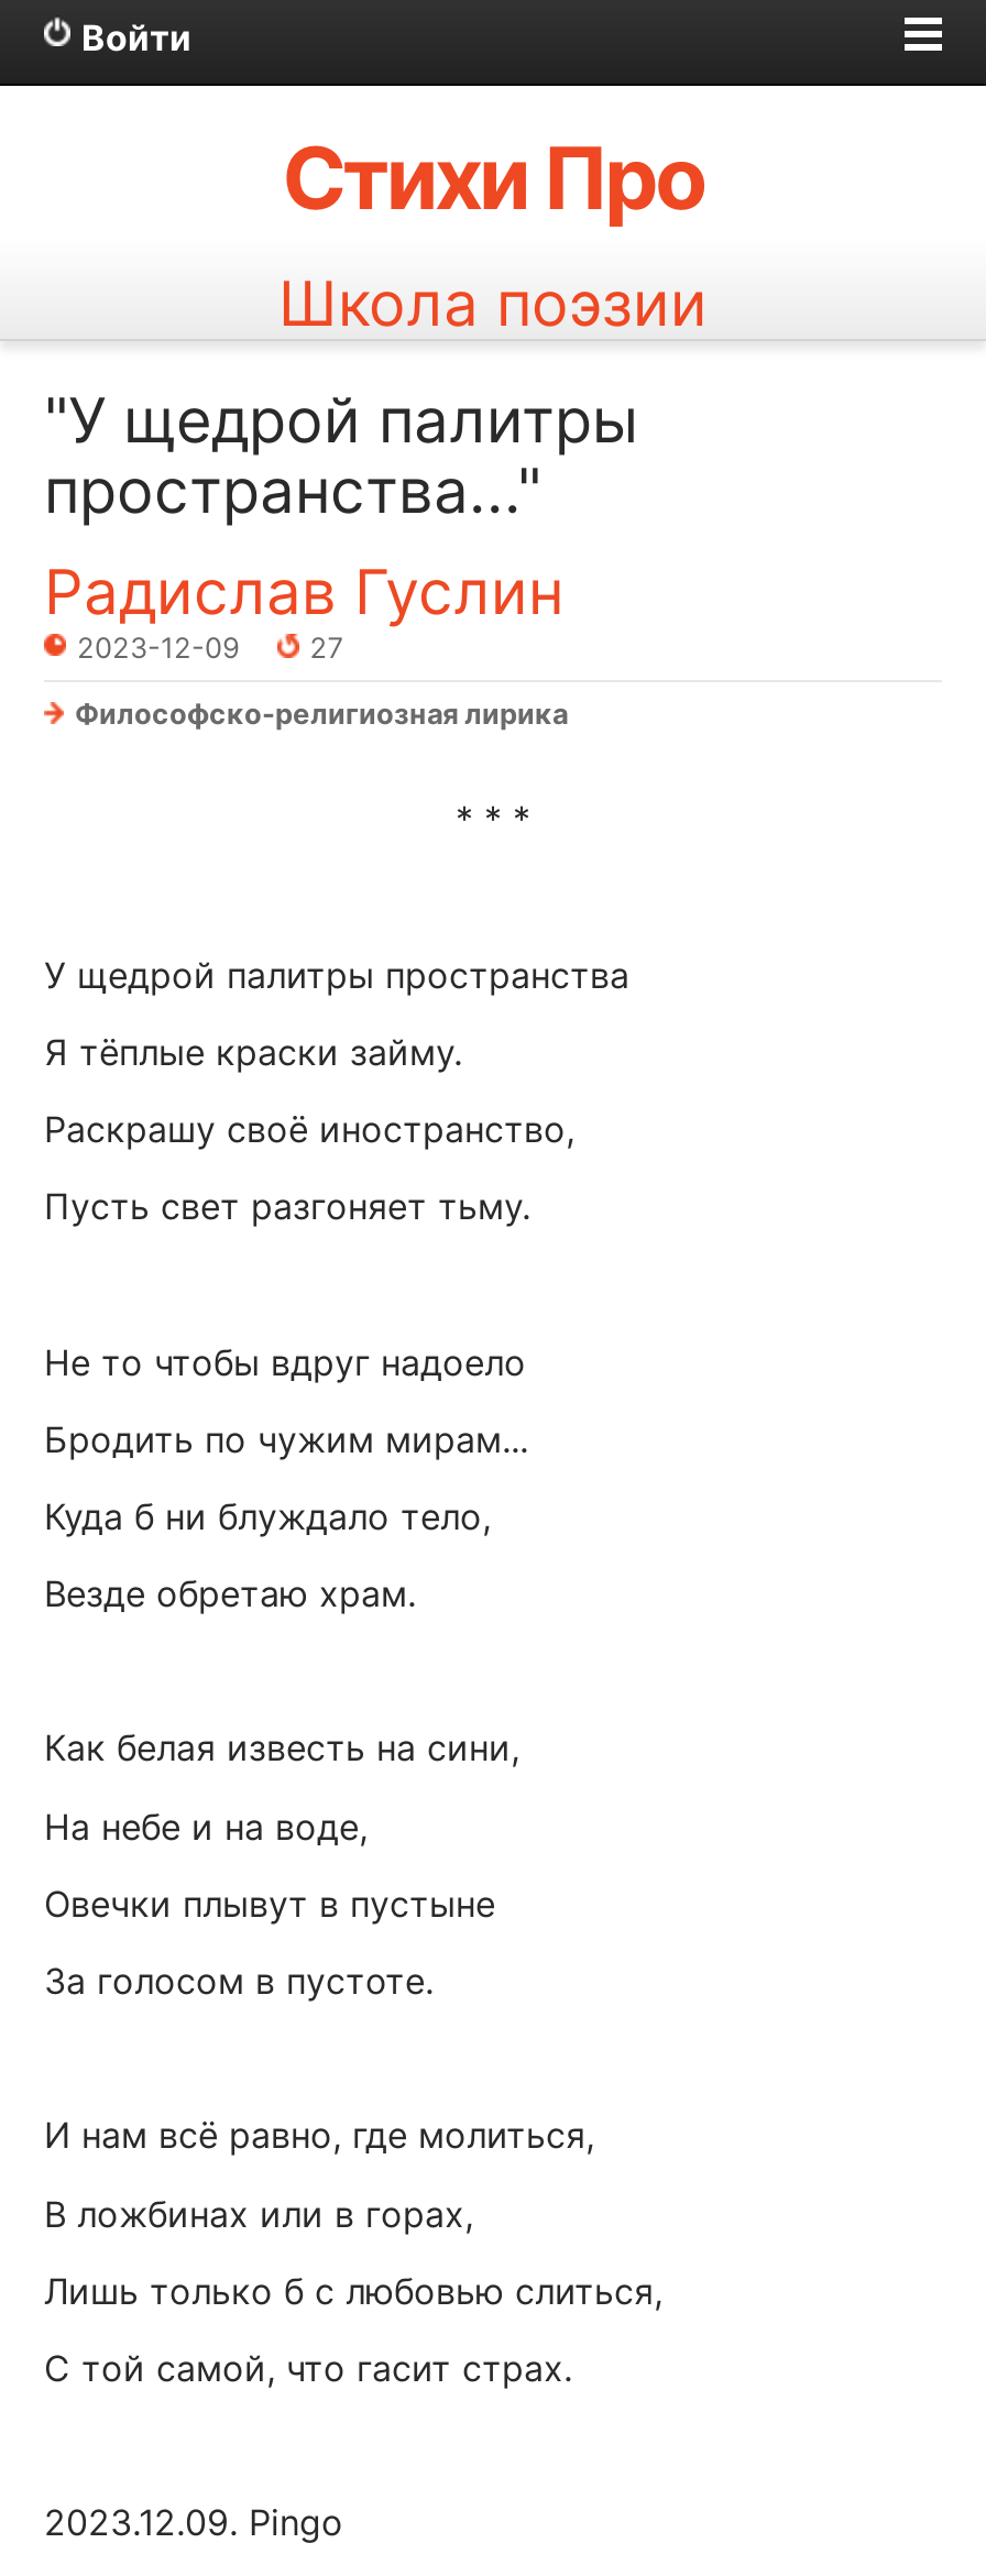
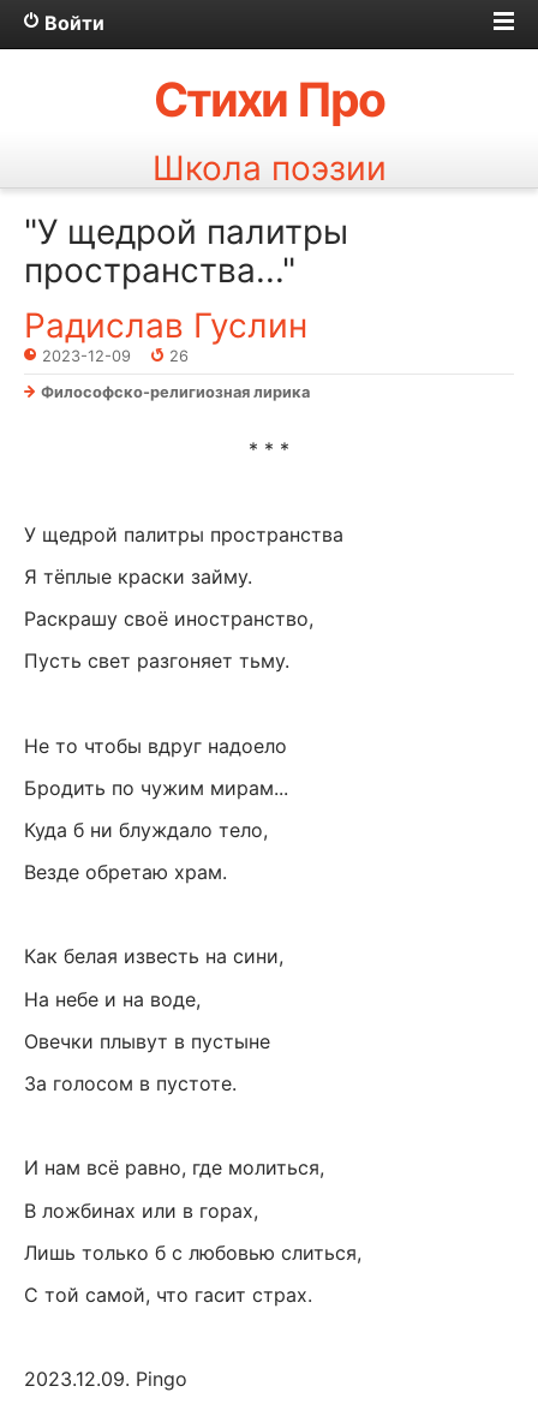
- 27
+ 26
